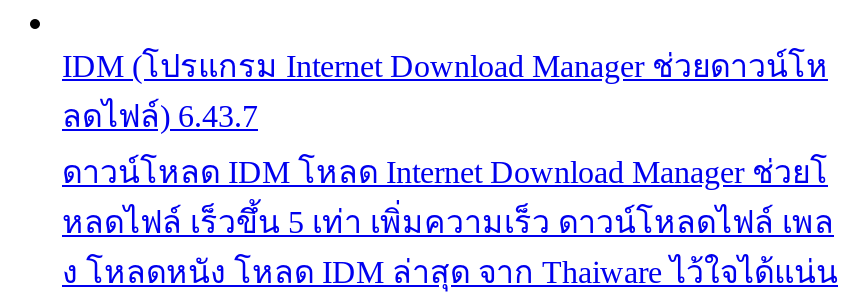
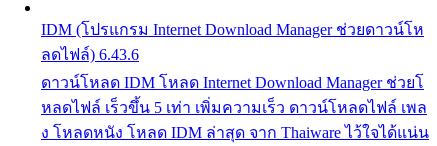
- ลดไฟล์) 6.43.7
+ ลดไฟล์) 6.43.6
